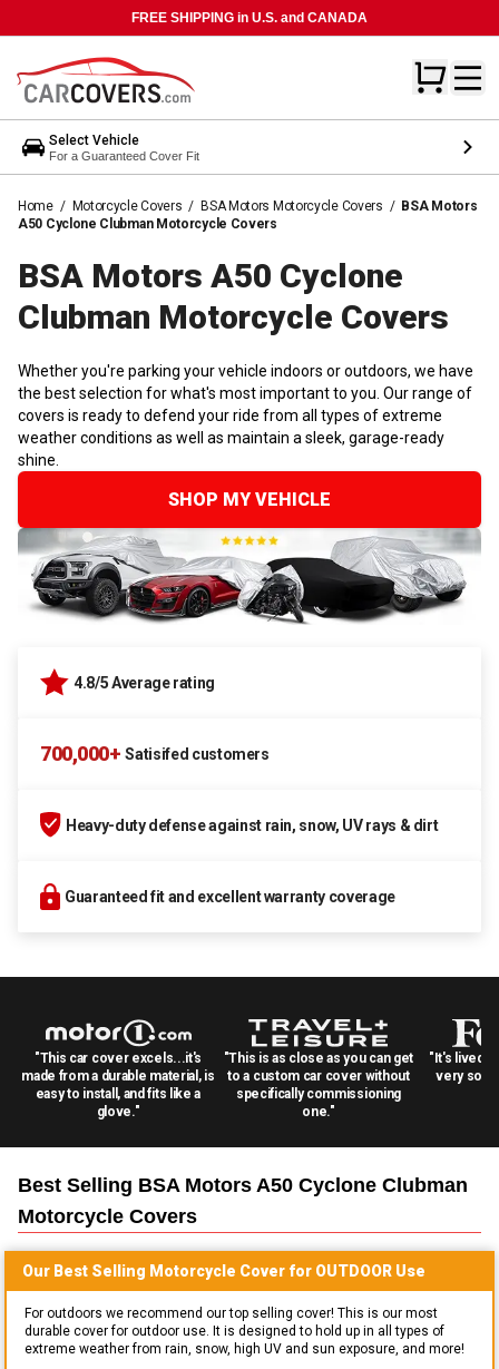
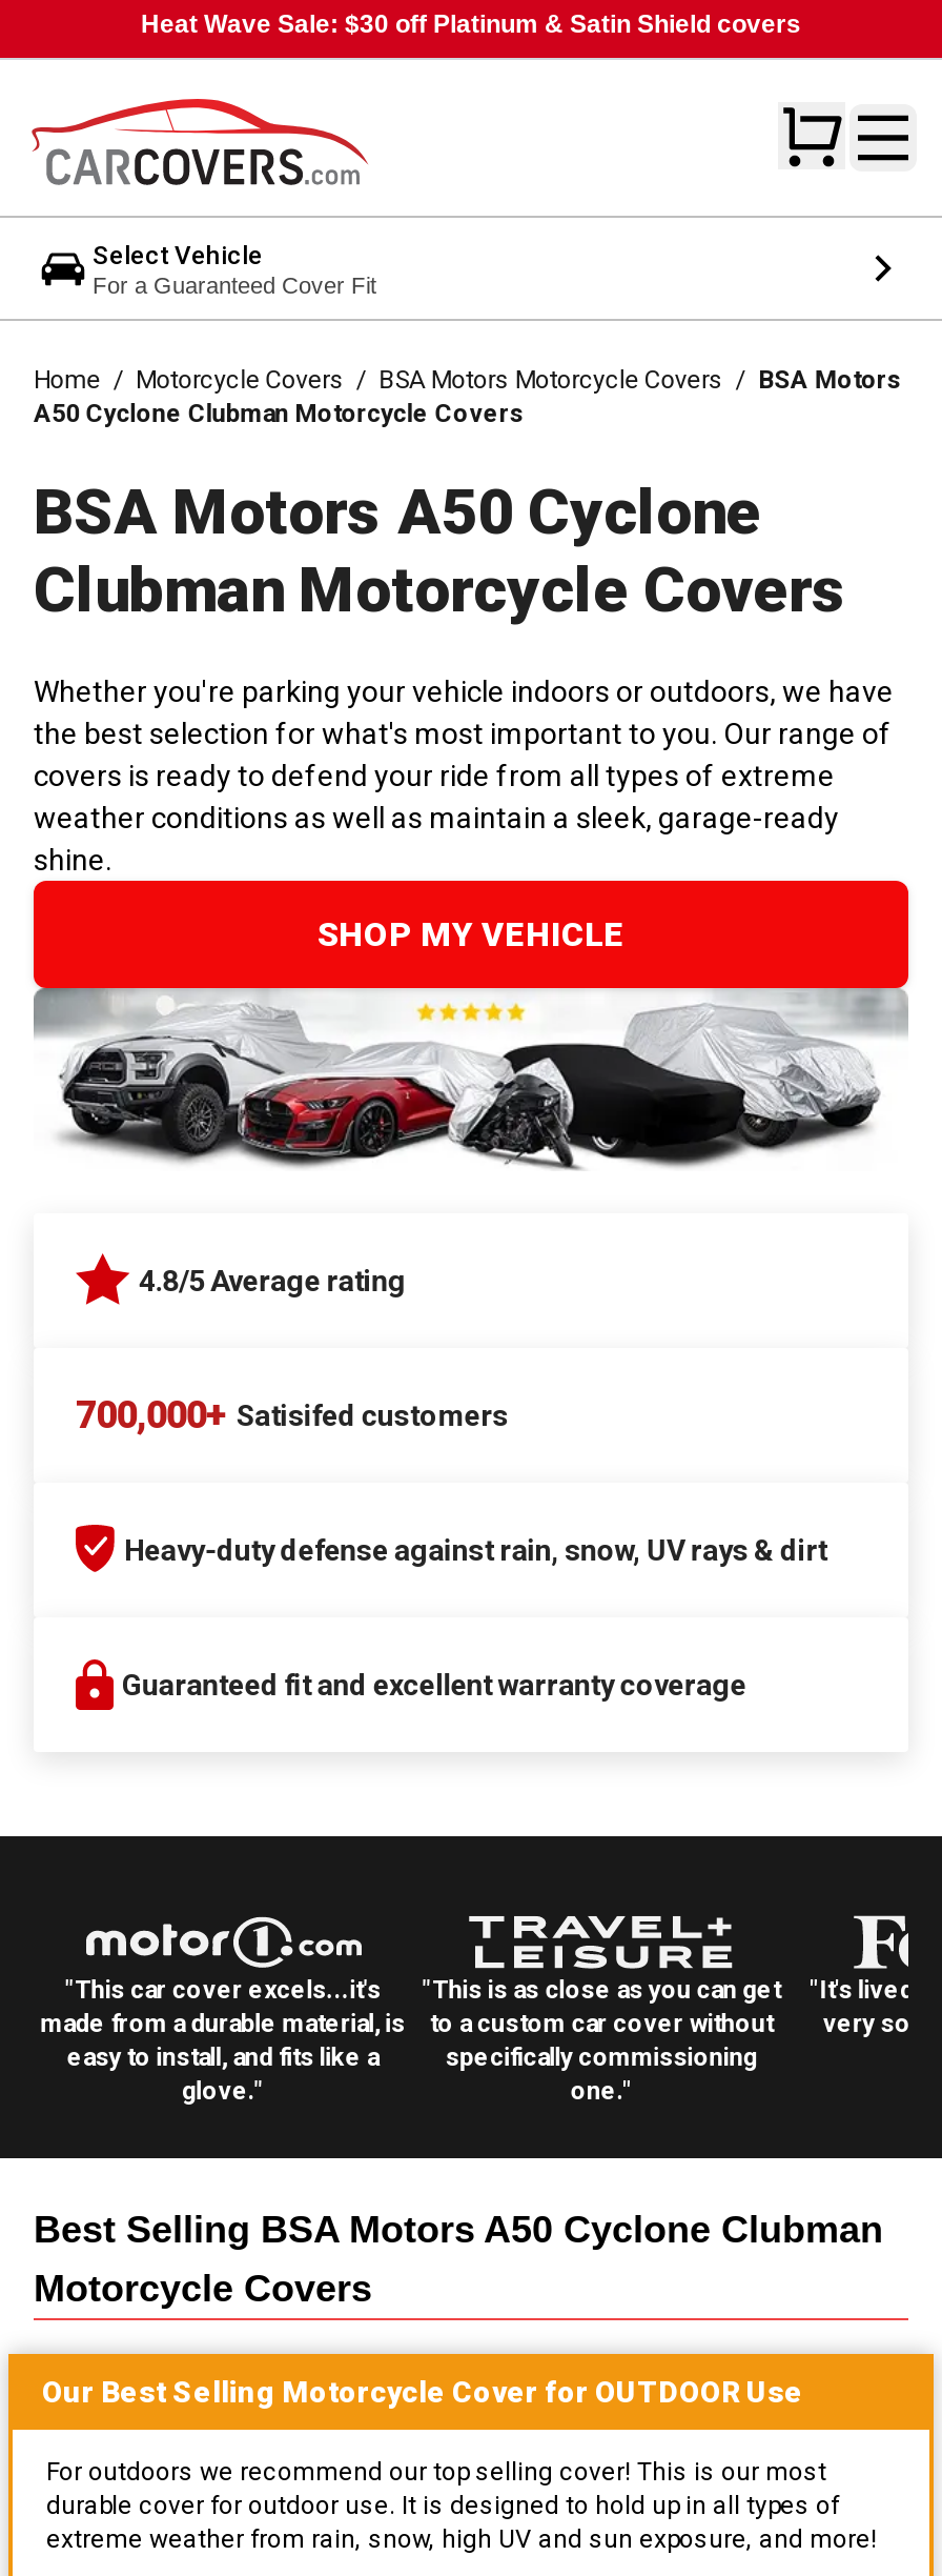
- FREE SHIPPING in U.S. and CANADA
+ Heat Wave Sale: $30 off Platinum & Satin Shield covers
